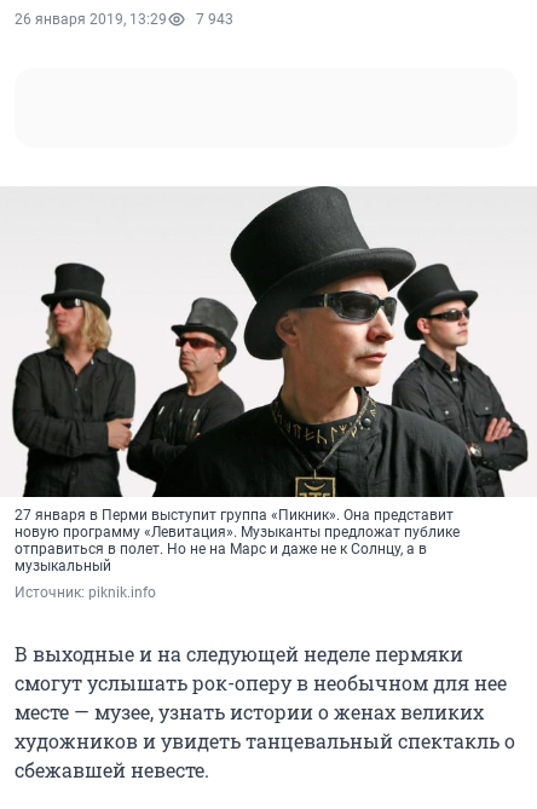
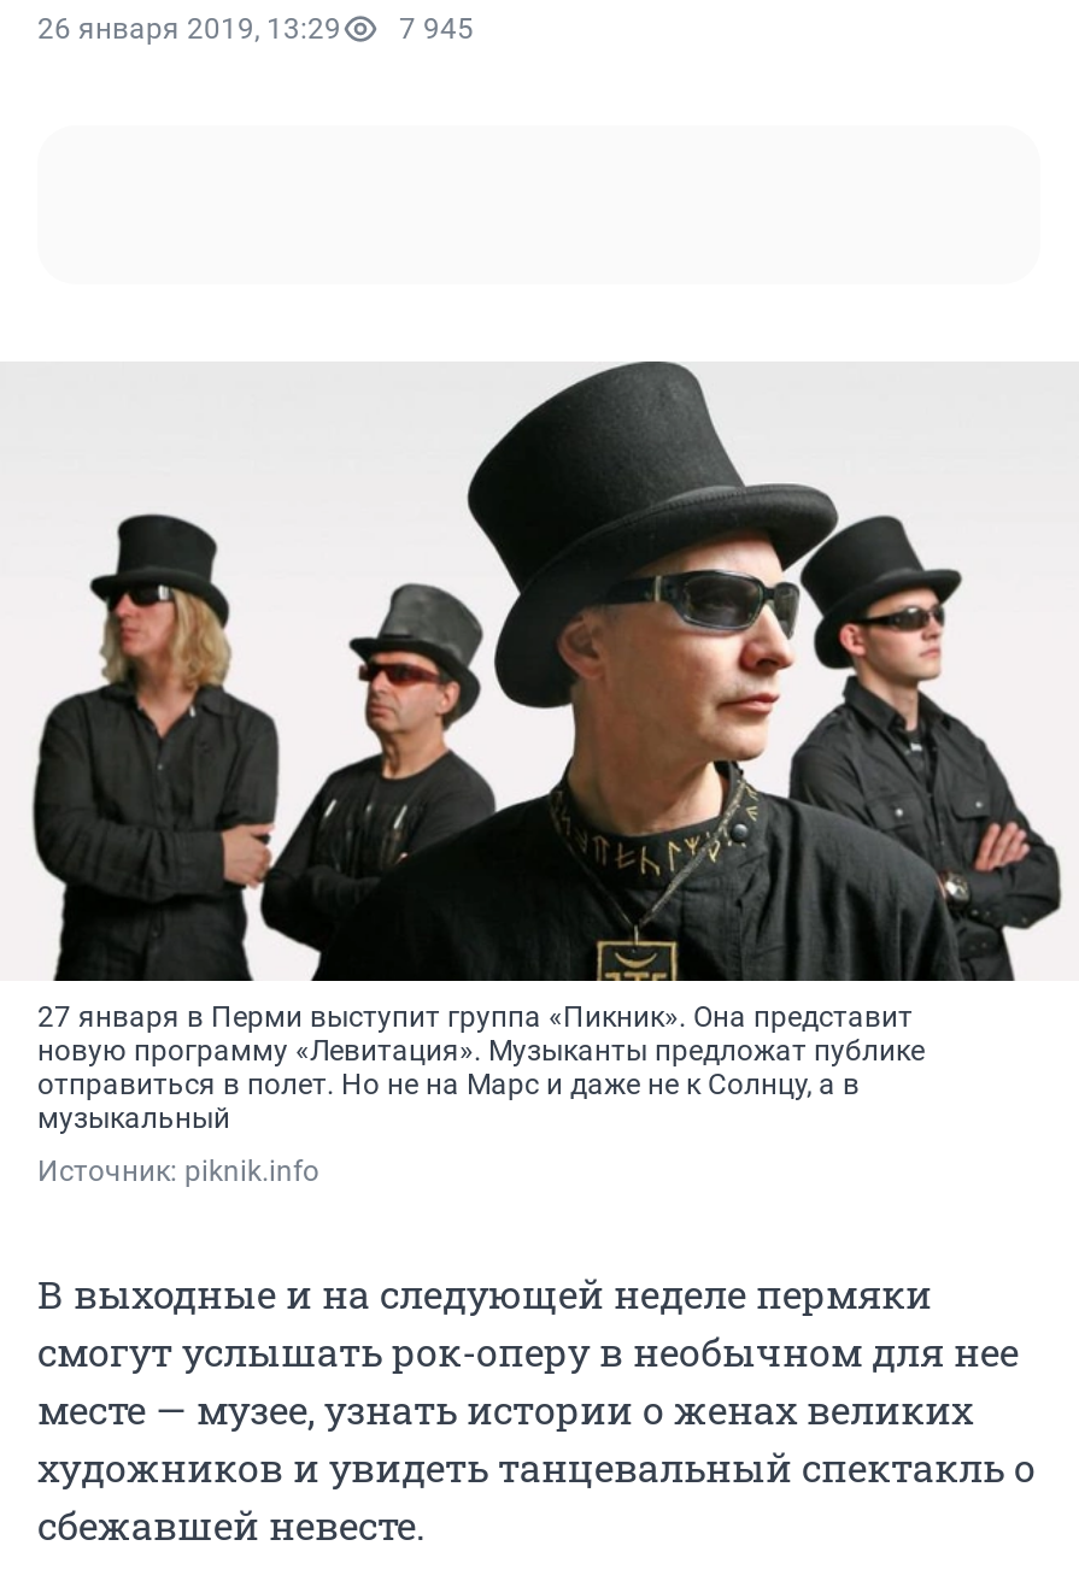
- 26 января 2019, 13:29 7 943
+ 26 января 2019, 13:29 7 945
